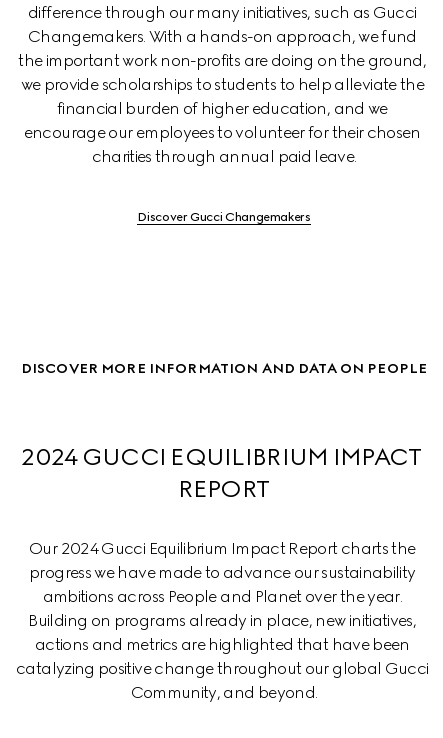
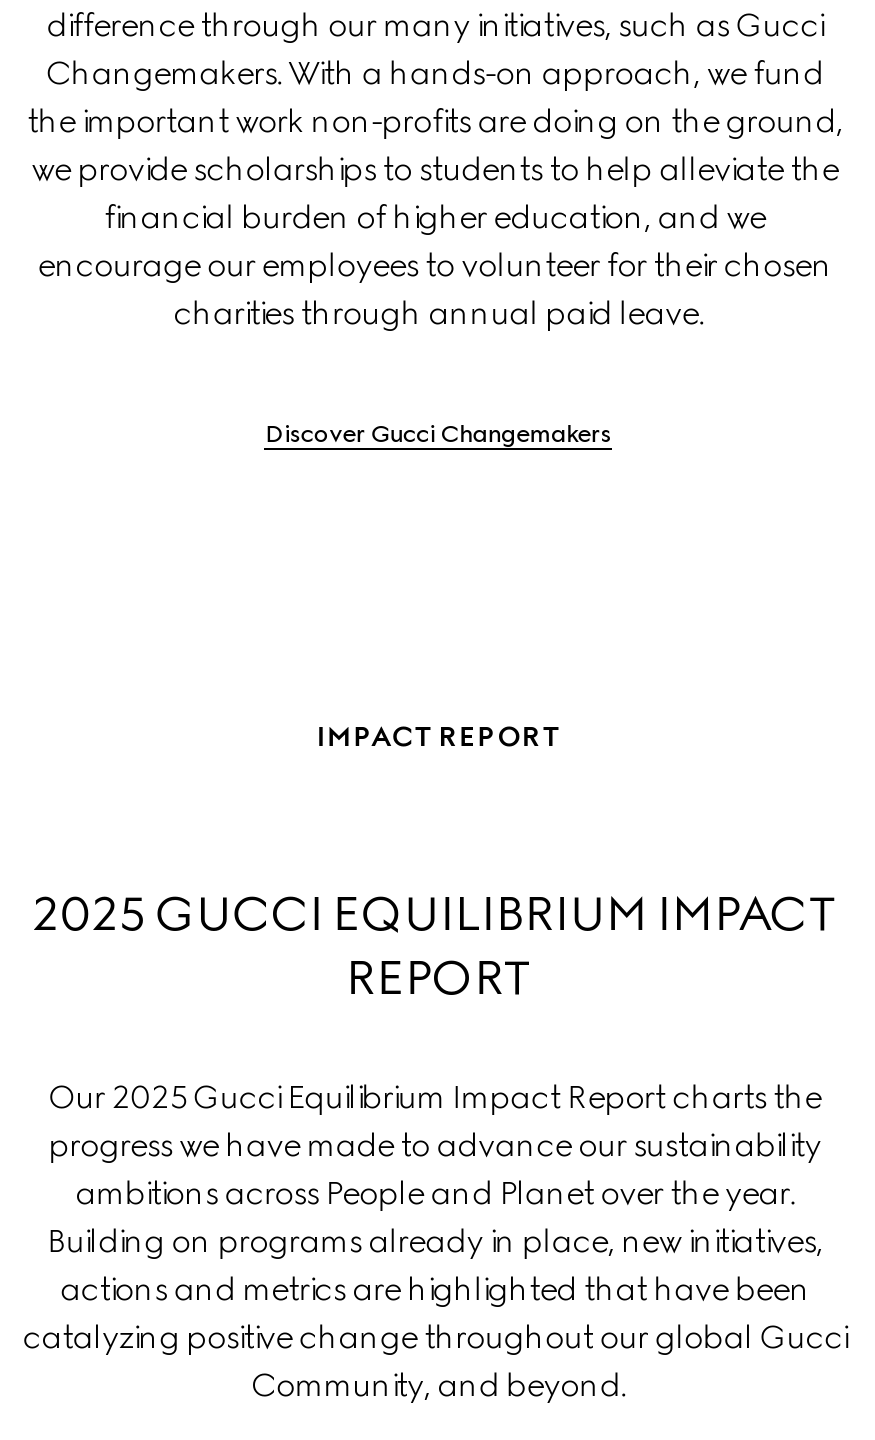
- DISCOVER MORE INFORMATION AND DATA ON PEOPLE
+ IMPACT REPORT

- 2024 GUCCI EQUILIBRIUM IMPACT
+ 2025 GUCCI EQUILIBRIUM IMPACT

- Our 2024 Gucci Equilibrium Impact Report charts the
+ Our 2025 Gucci Equilibrium Impact Report charts the
